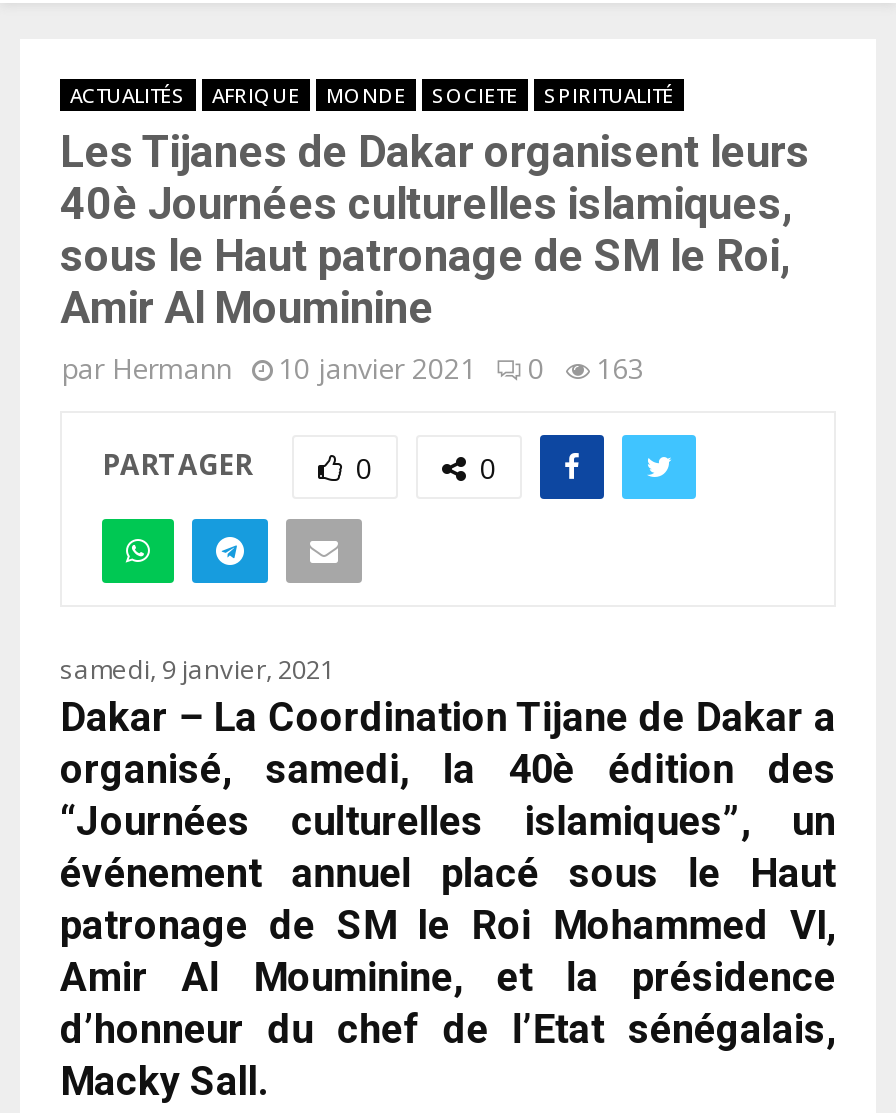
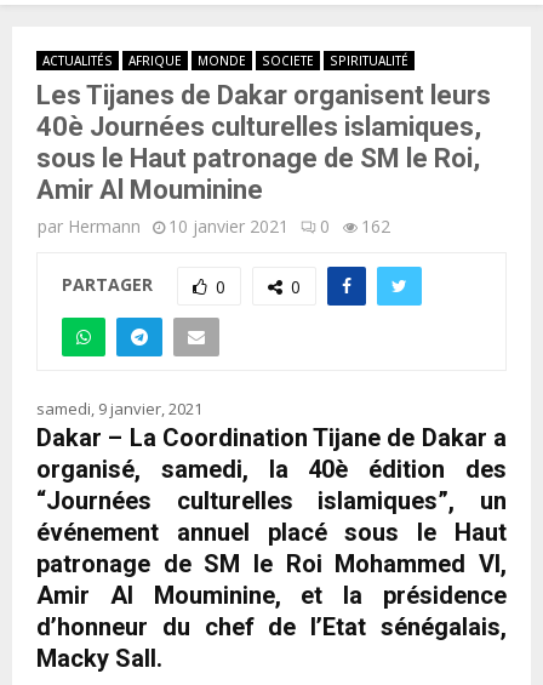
- par Hermann 10 janvier 2021 0 163
+ par Hermann 10 janvier 2021 0 162
